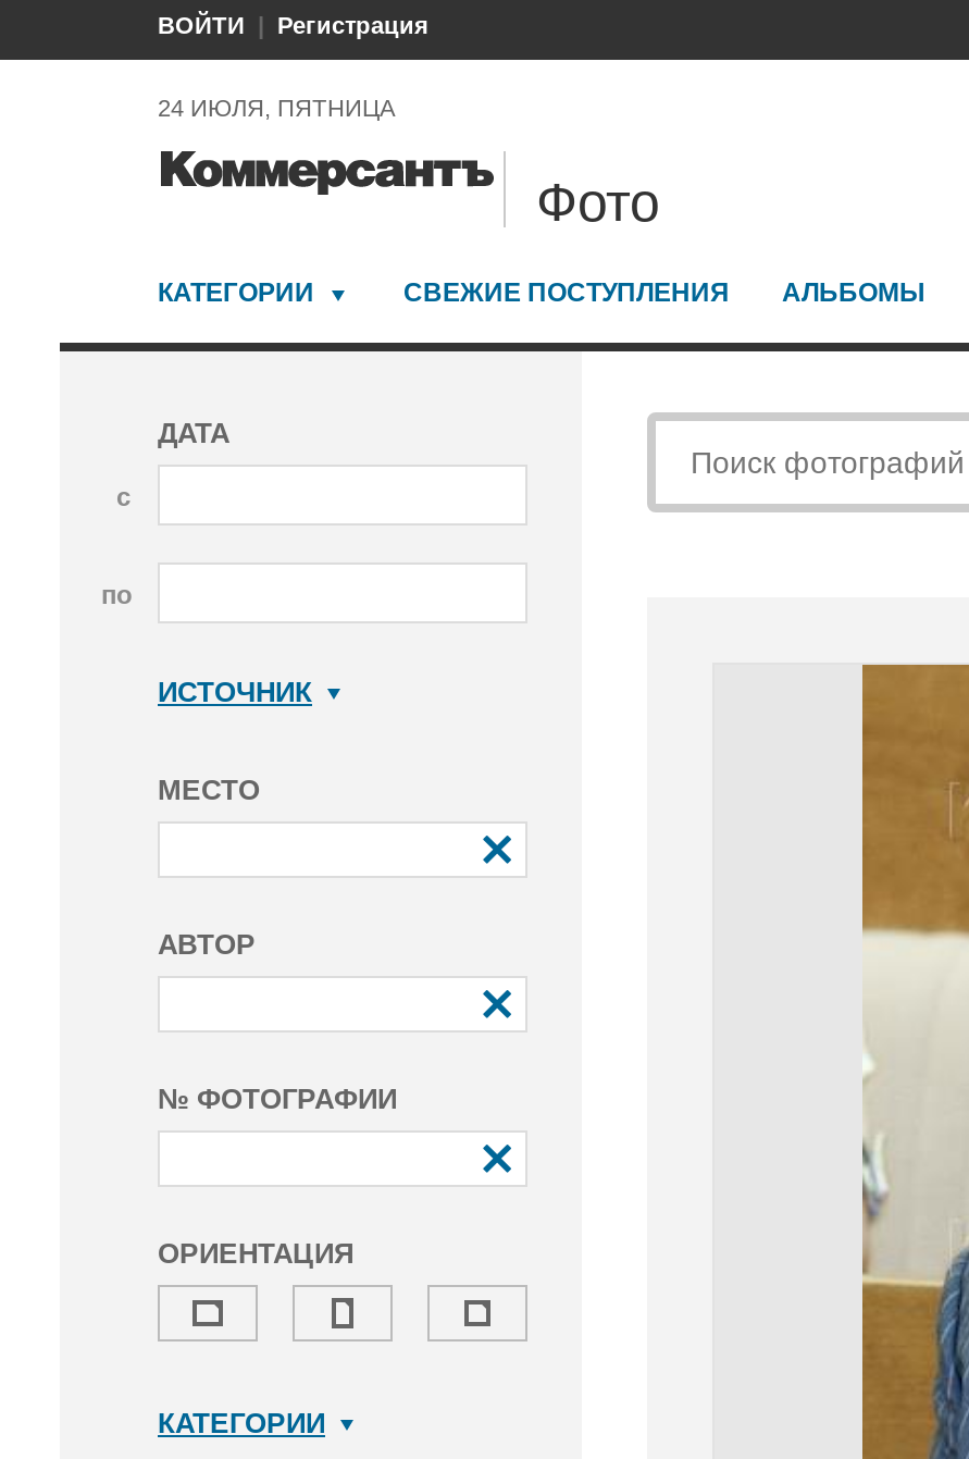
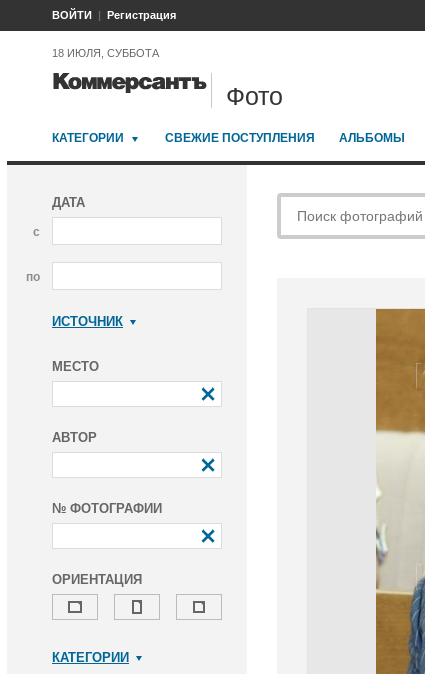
- 24 ИЮЛЯ, ПЯТНИЦА
+ 18 ИЮЛЯ, СУББОТА
